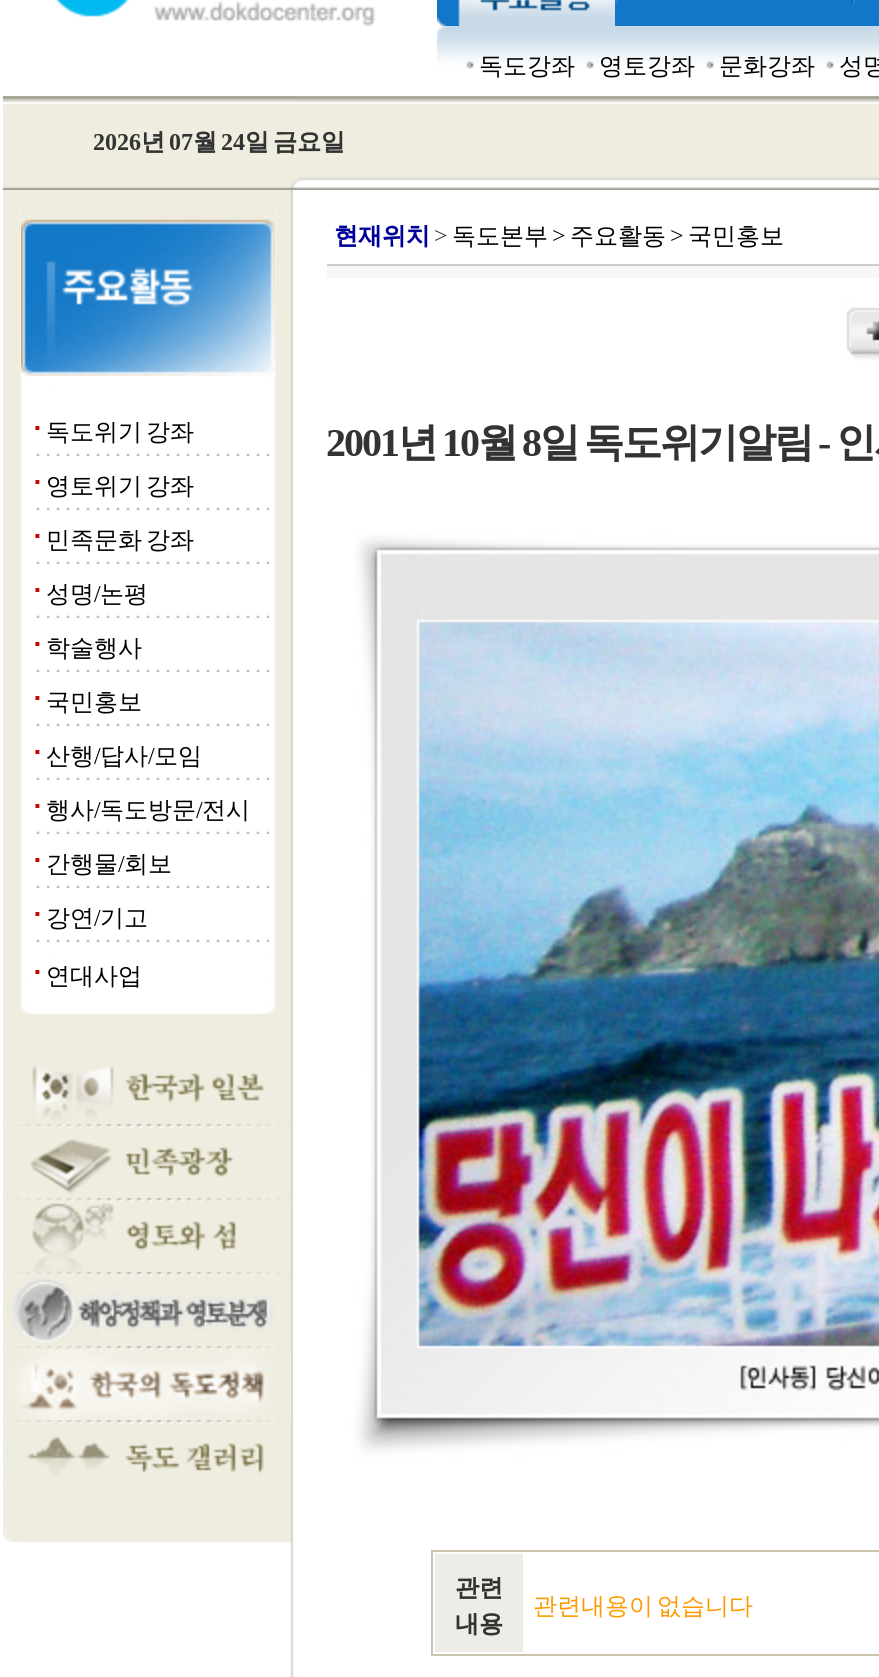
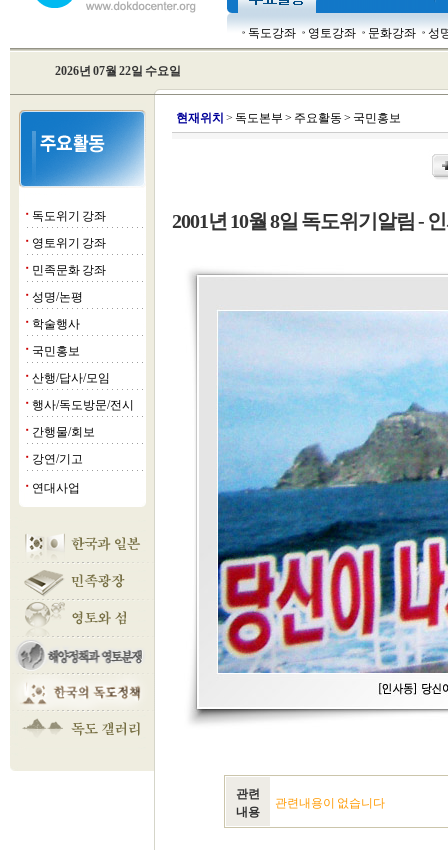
- 2026년 07월 24일 금요일
+ 2026년 07월 22일 수요일
